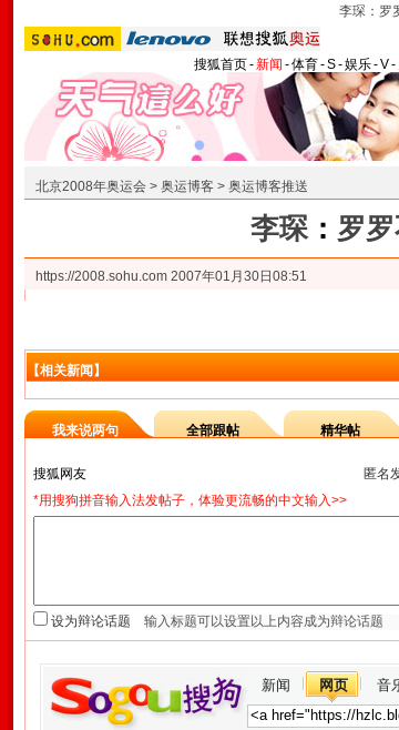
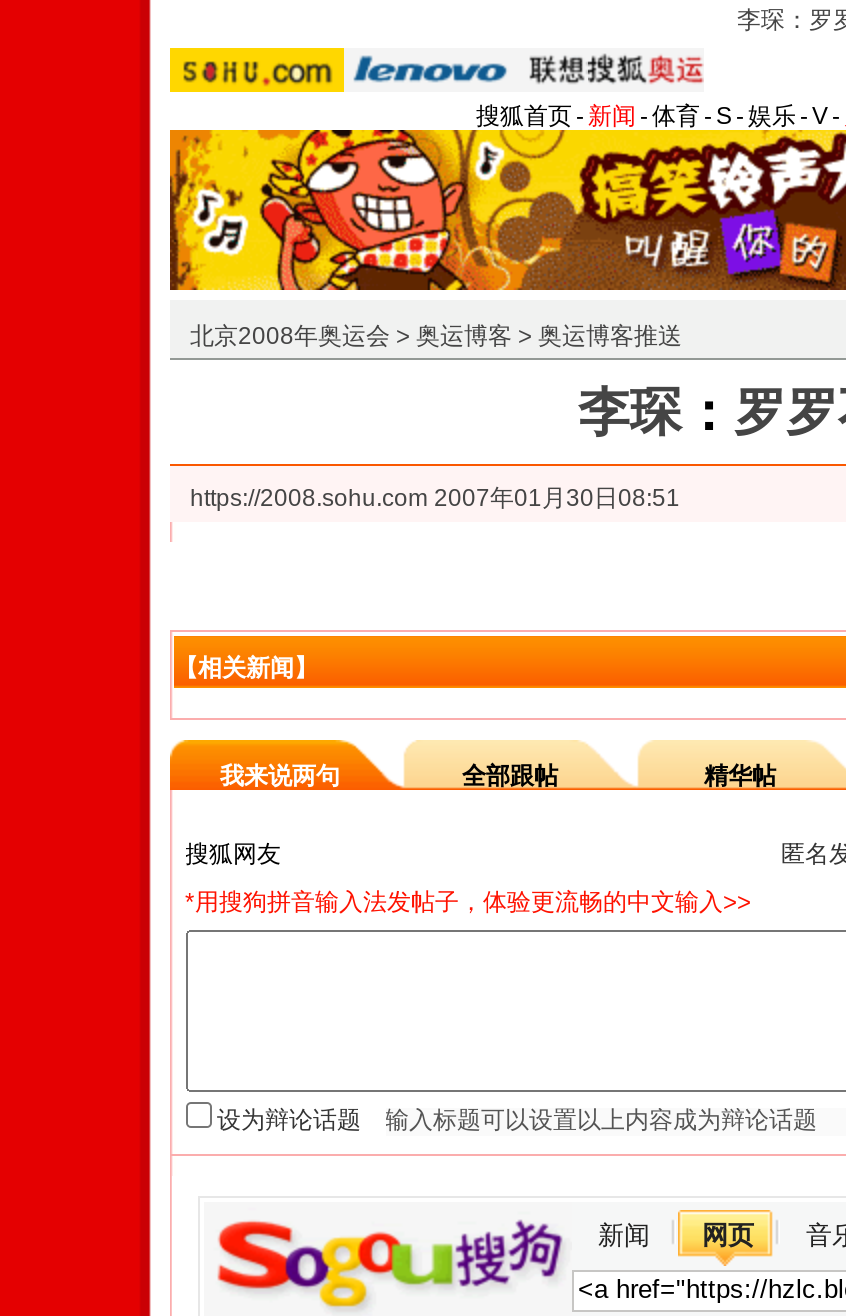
- [image]
+ [image]
